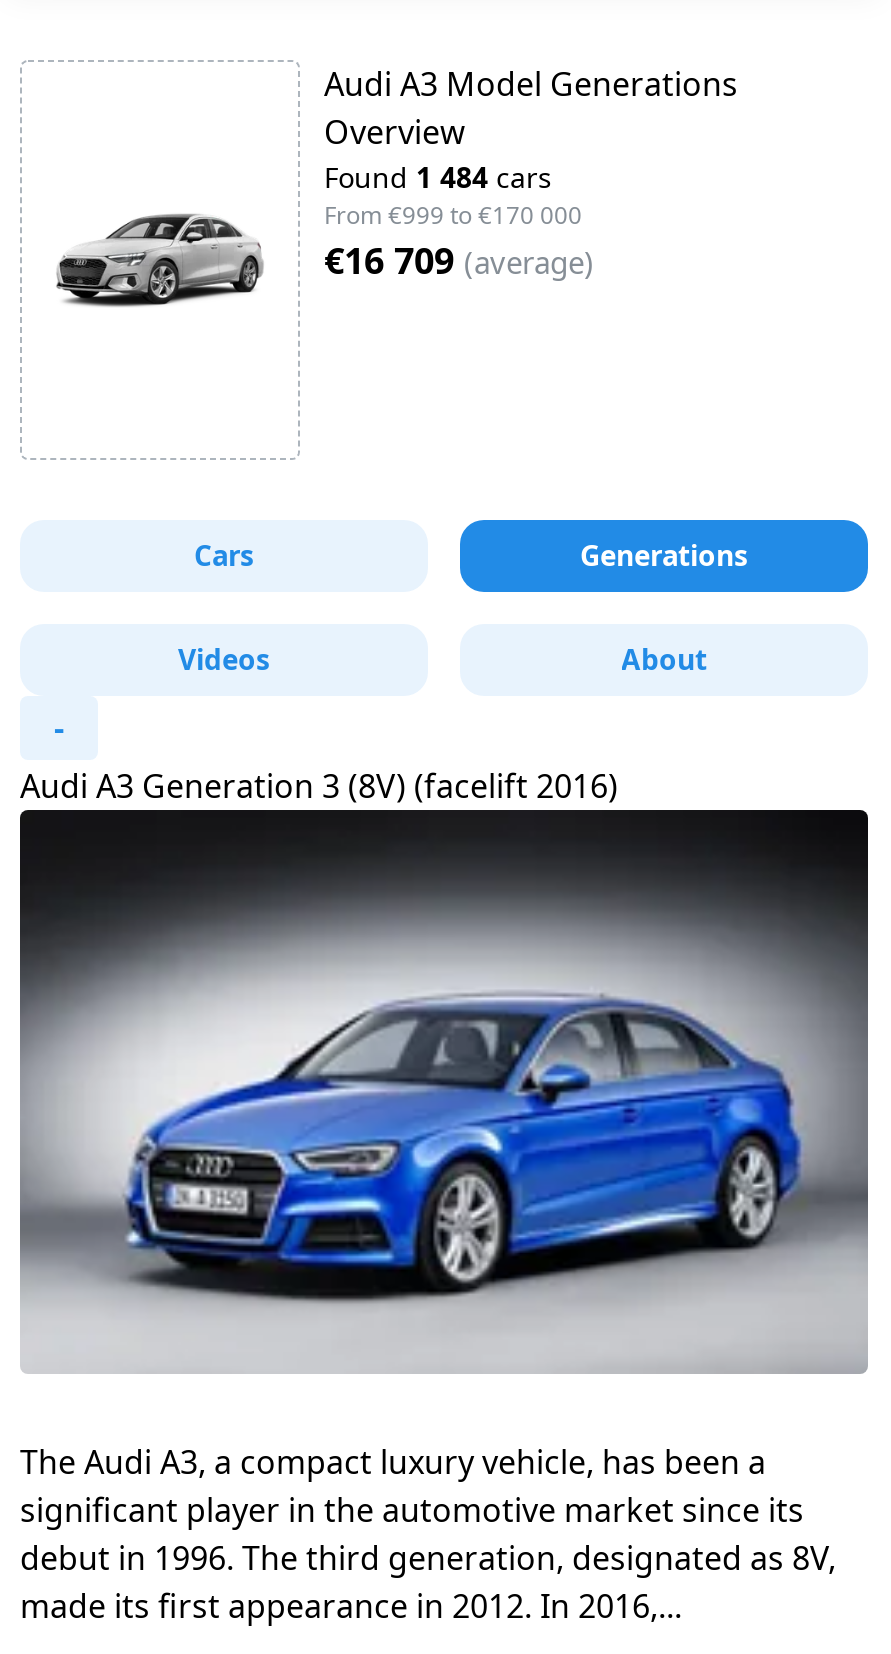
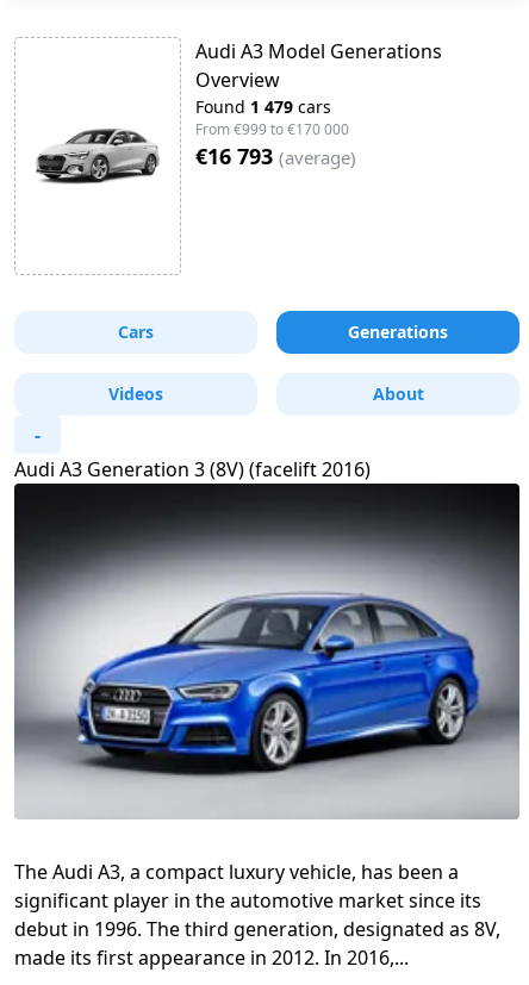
- Found 1 484 cars
+ Found 1 479 cars

- €16 709 (average)
+ €16 793 (average)
